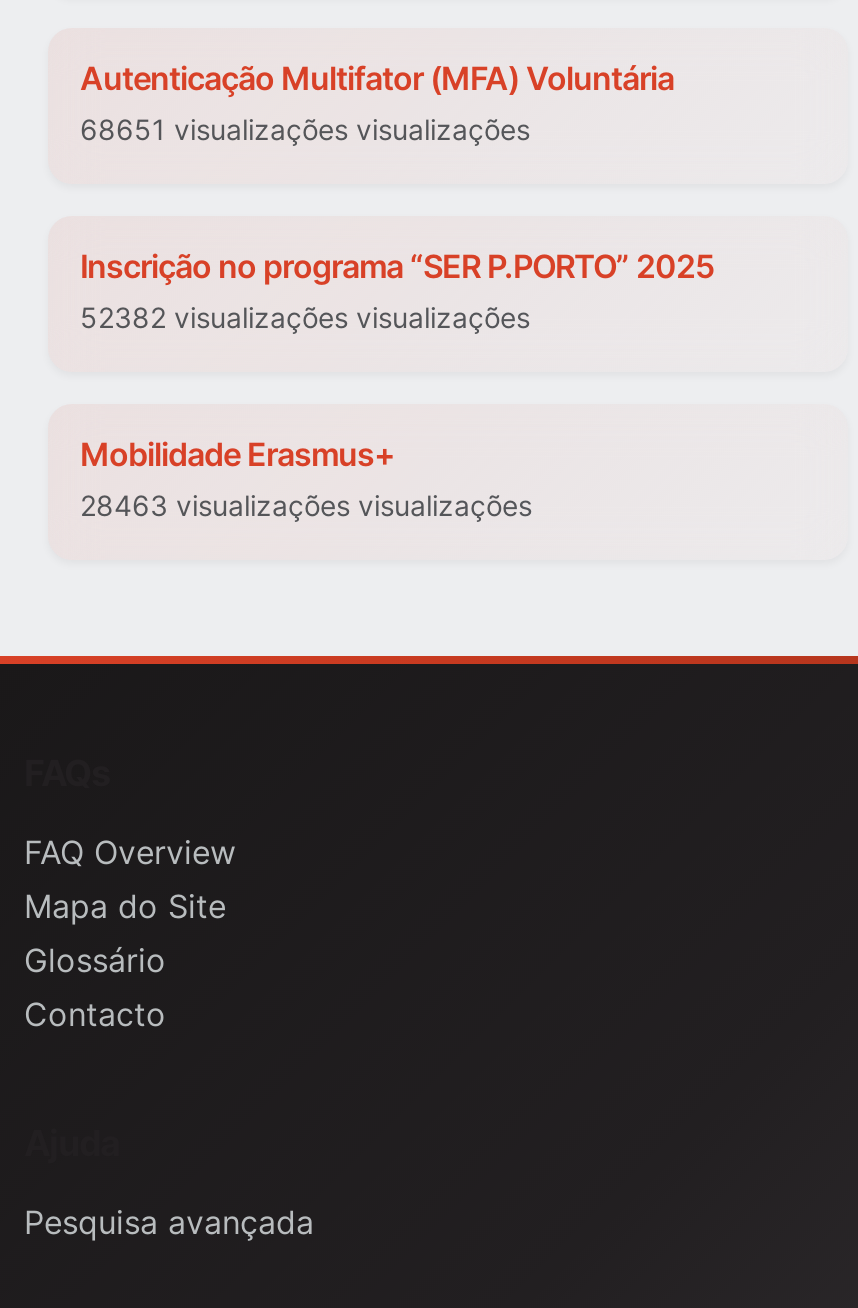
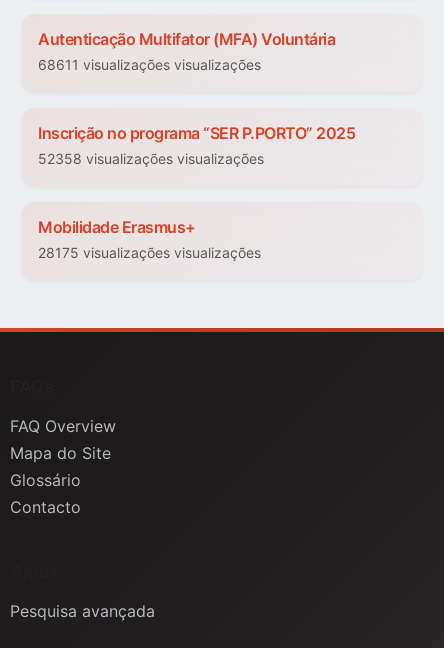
- 68651 visualizações visualizações
+ 68611 visualizações visualizações

- 52382 visualizações visualizações
+ 52358 visualizações visualizações

- 28463 visualizações visualizações
+ 28175 visualizações visualizações
